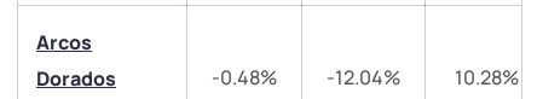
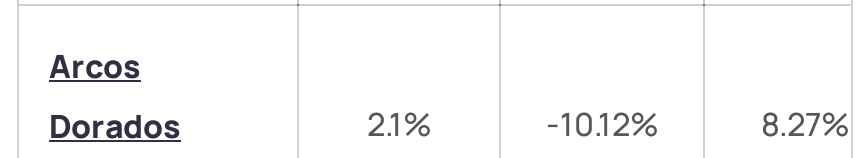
- -0.48%
+ 2.1%

- -12.04%
+ -10.12%

- 10.28%
+ 8.27%
